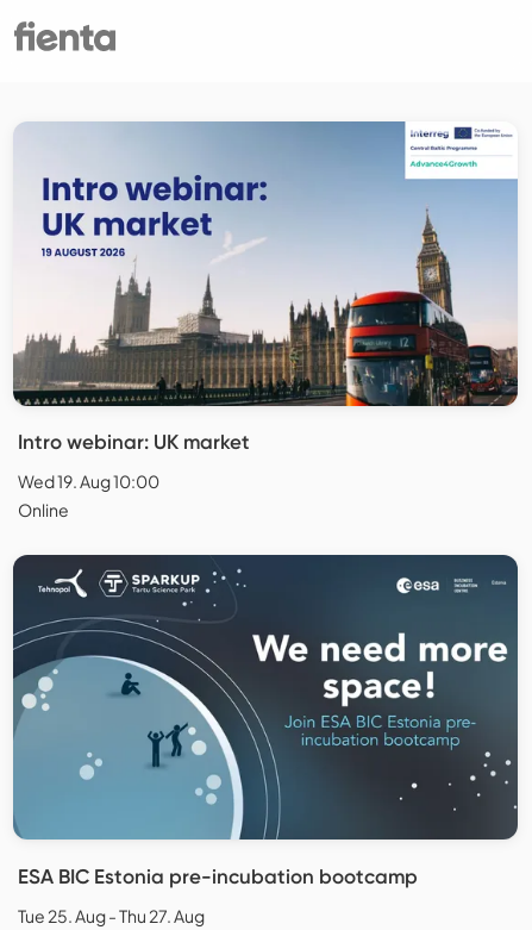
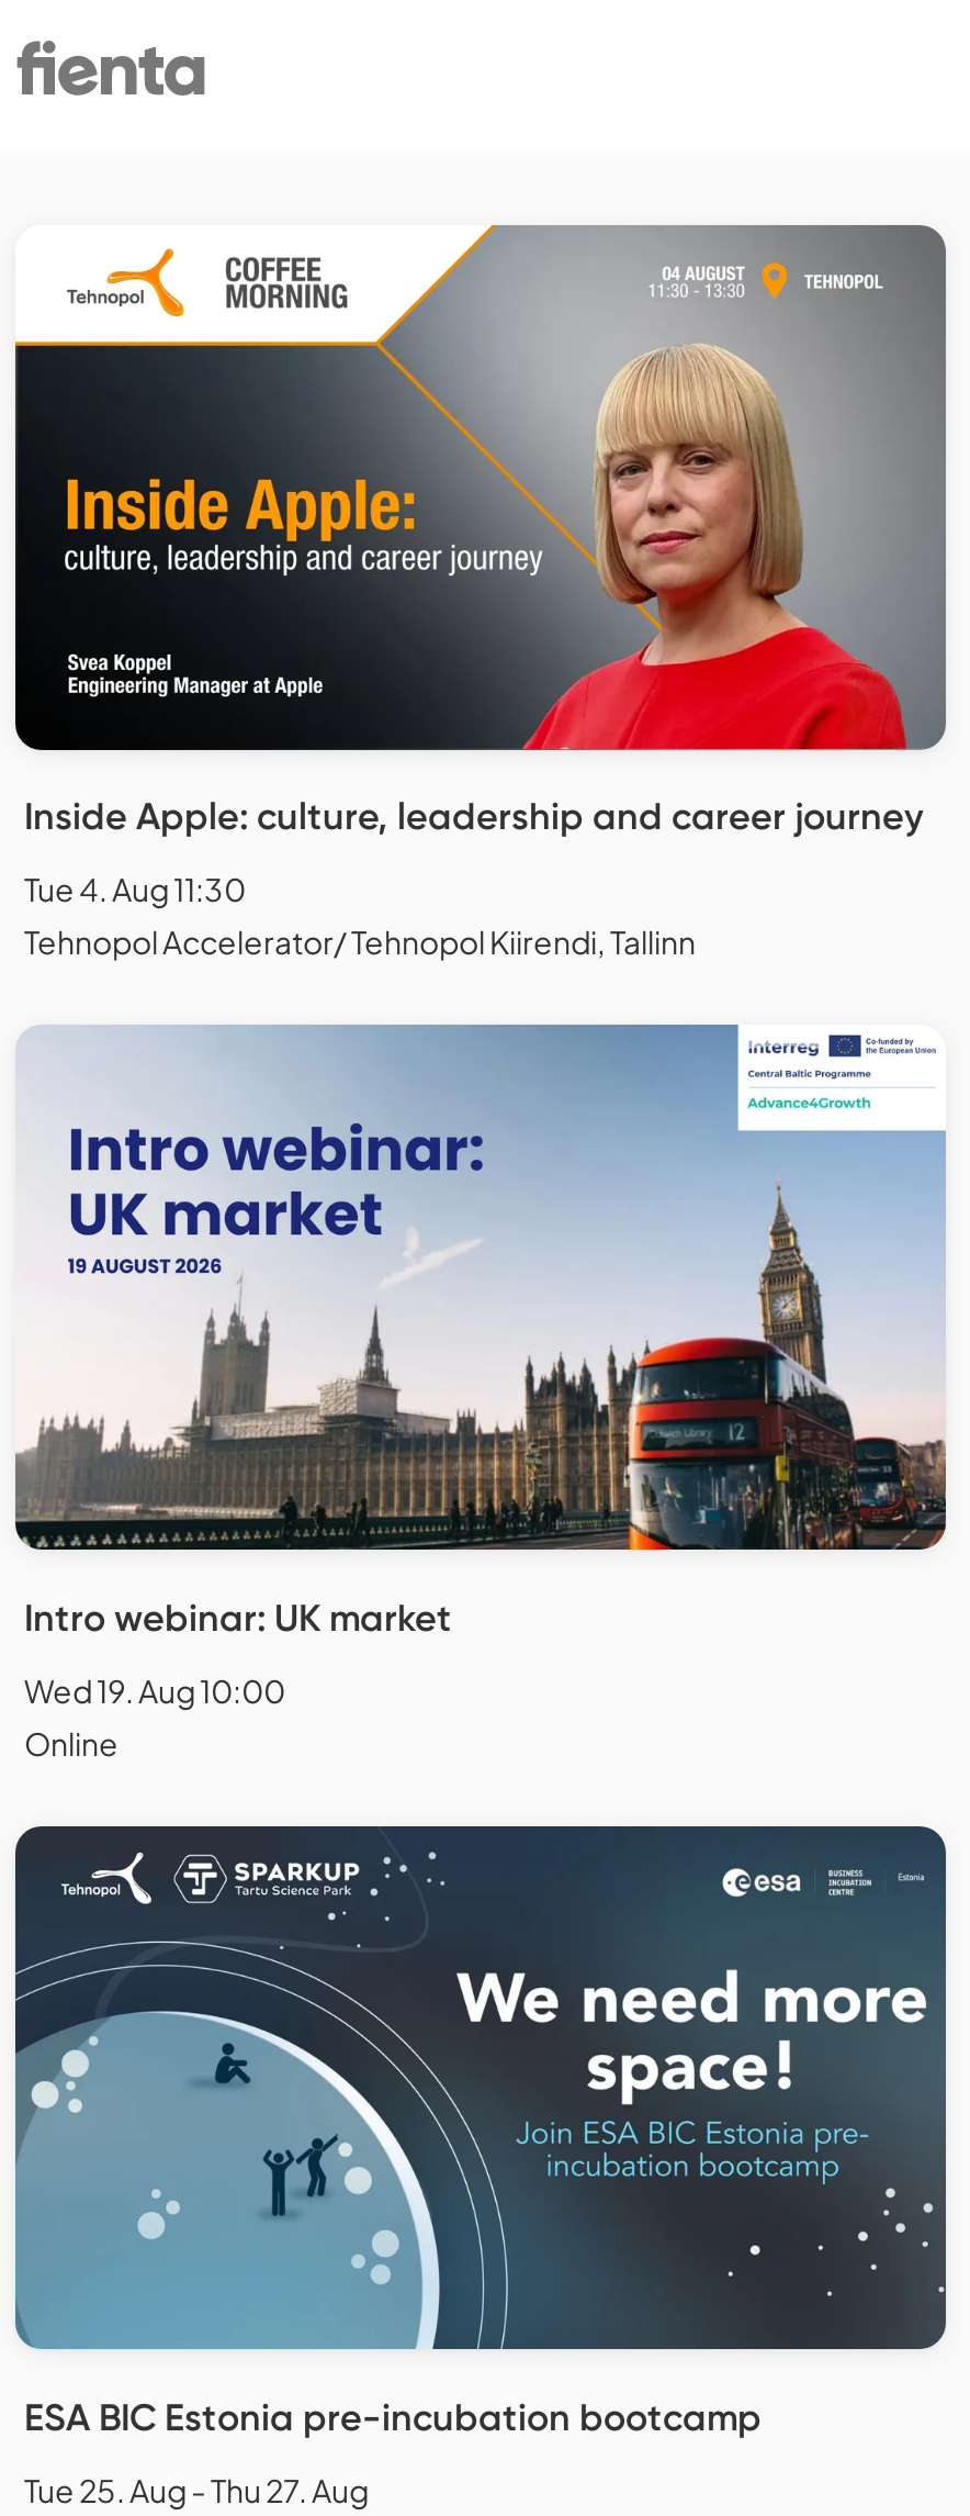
+ [image]
+ Inside Apple: culture, leadership and career journey
+ Tue 4. Aug 11:30
+ Tehnopol Accelerator/ Tehnopol Kiirendi, Tallinn
